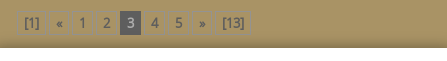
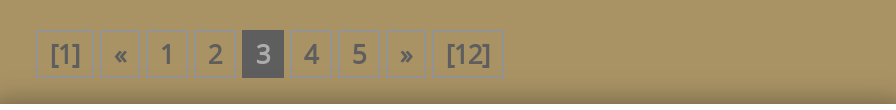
- [13]
+ [12]
